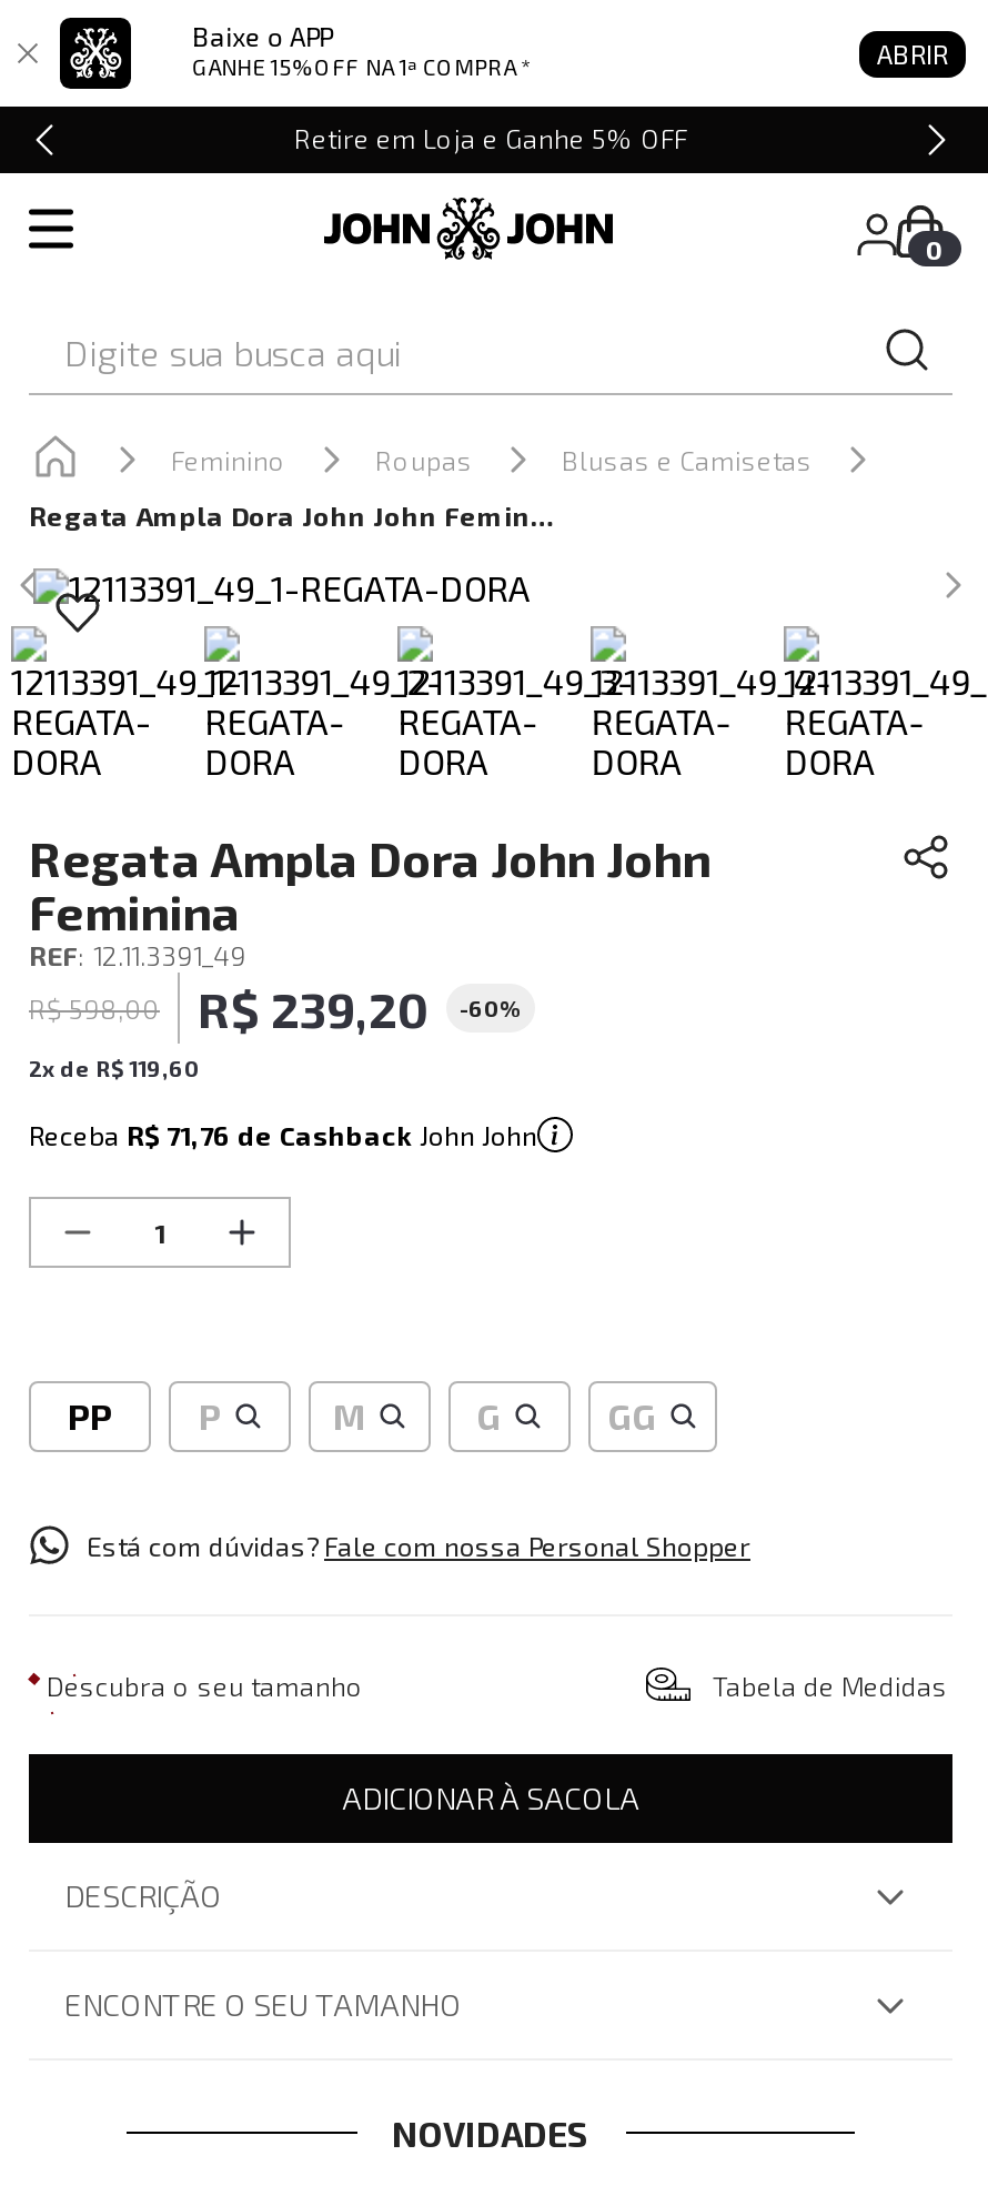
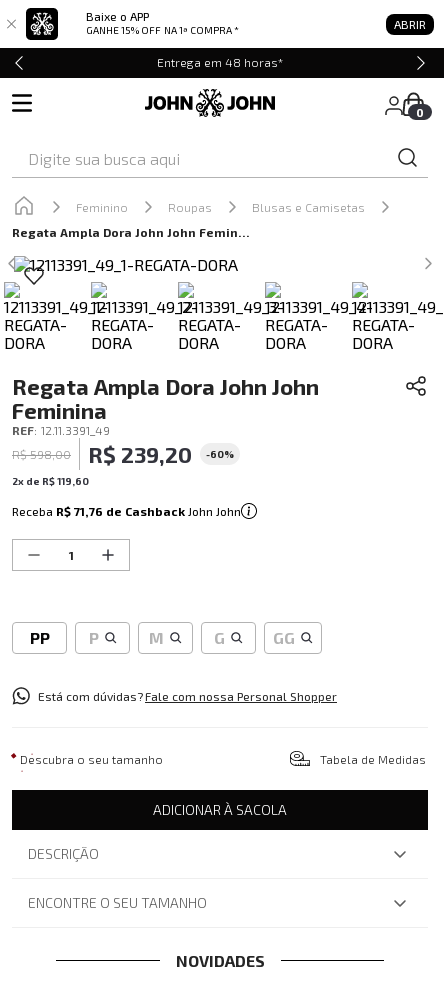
- Retire em Loja e Ganhe 5% OFF
+ Entrega em 48 horas*
